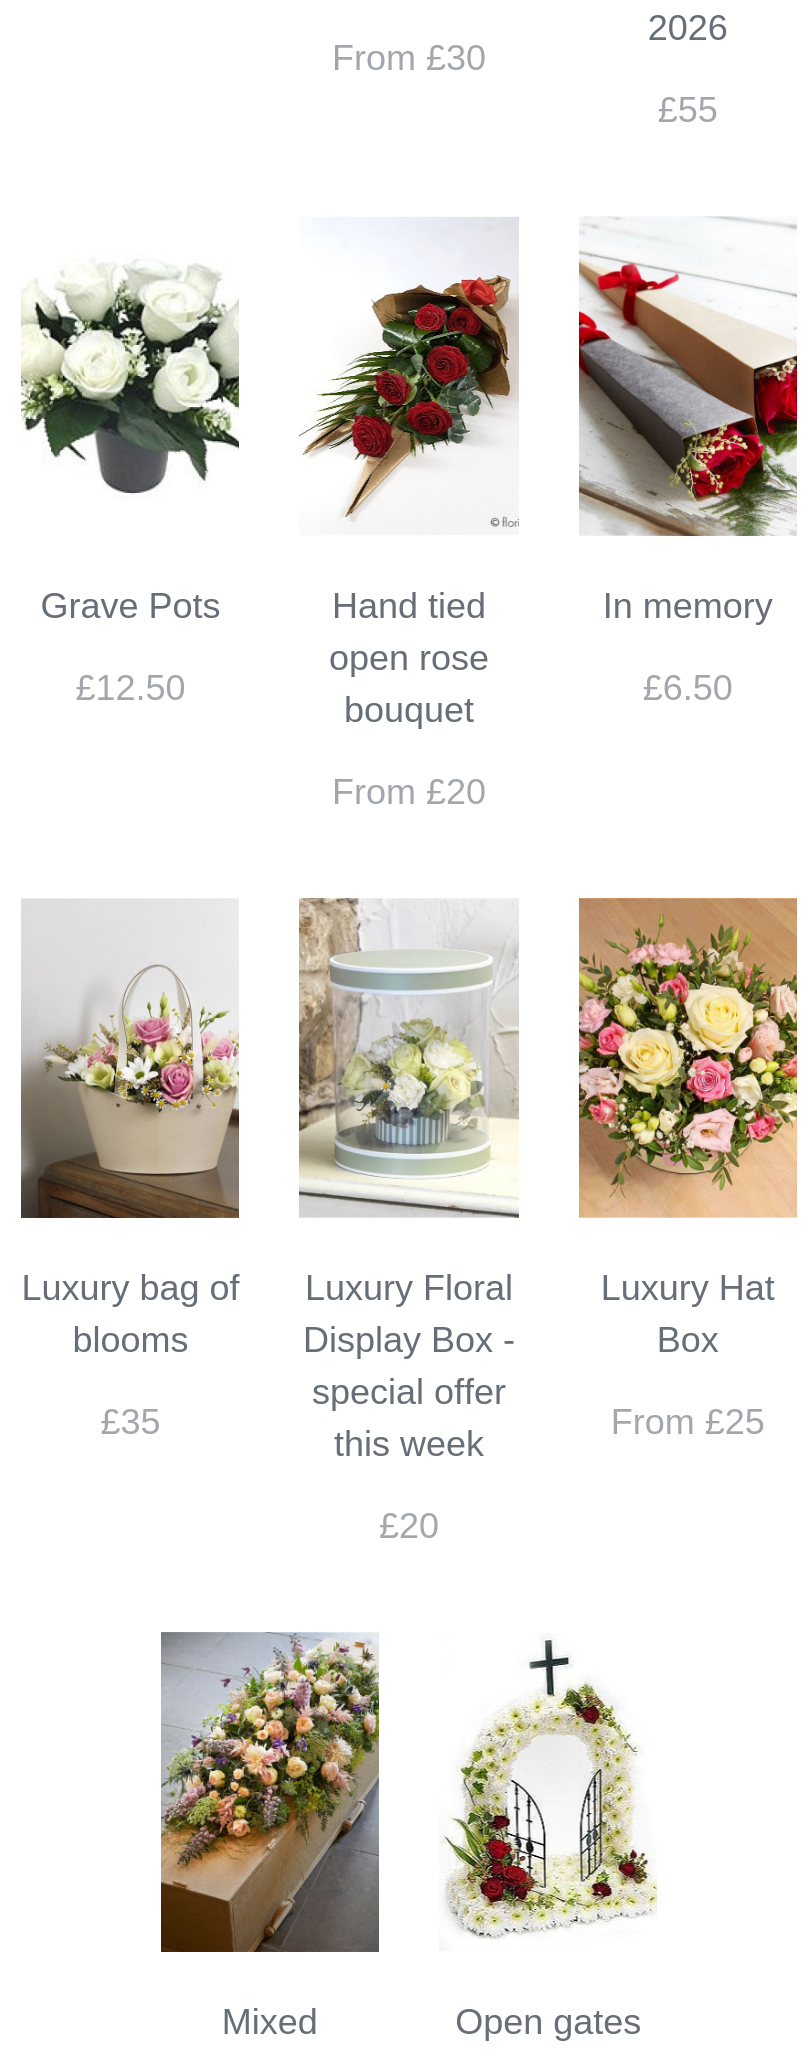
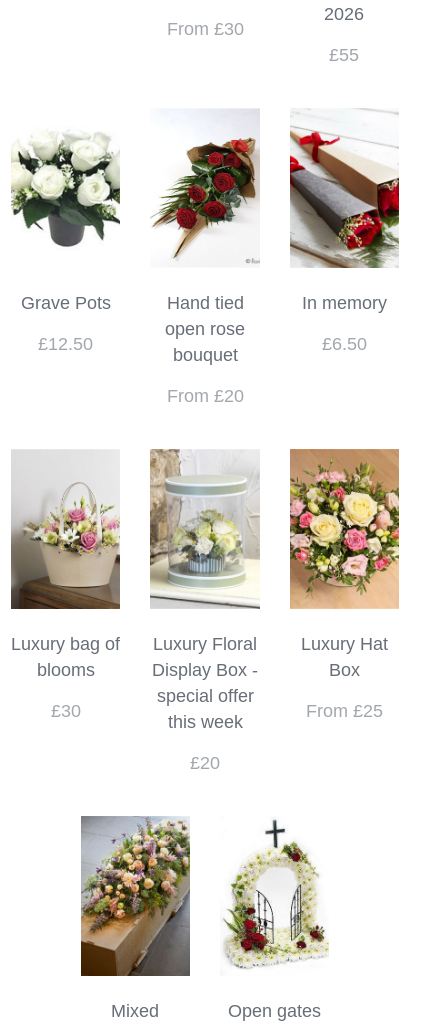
- £35
+ £30
